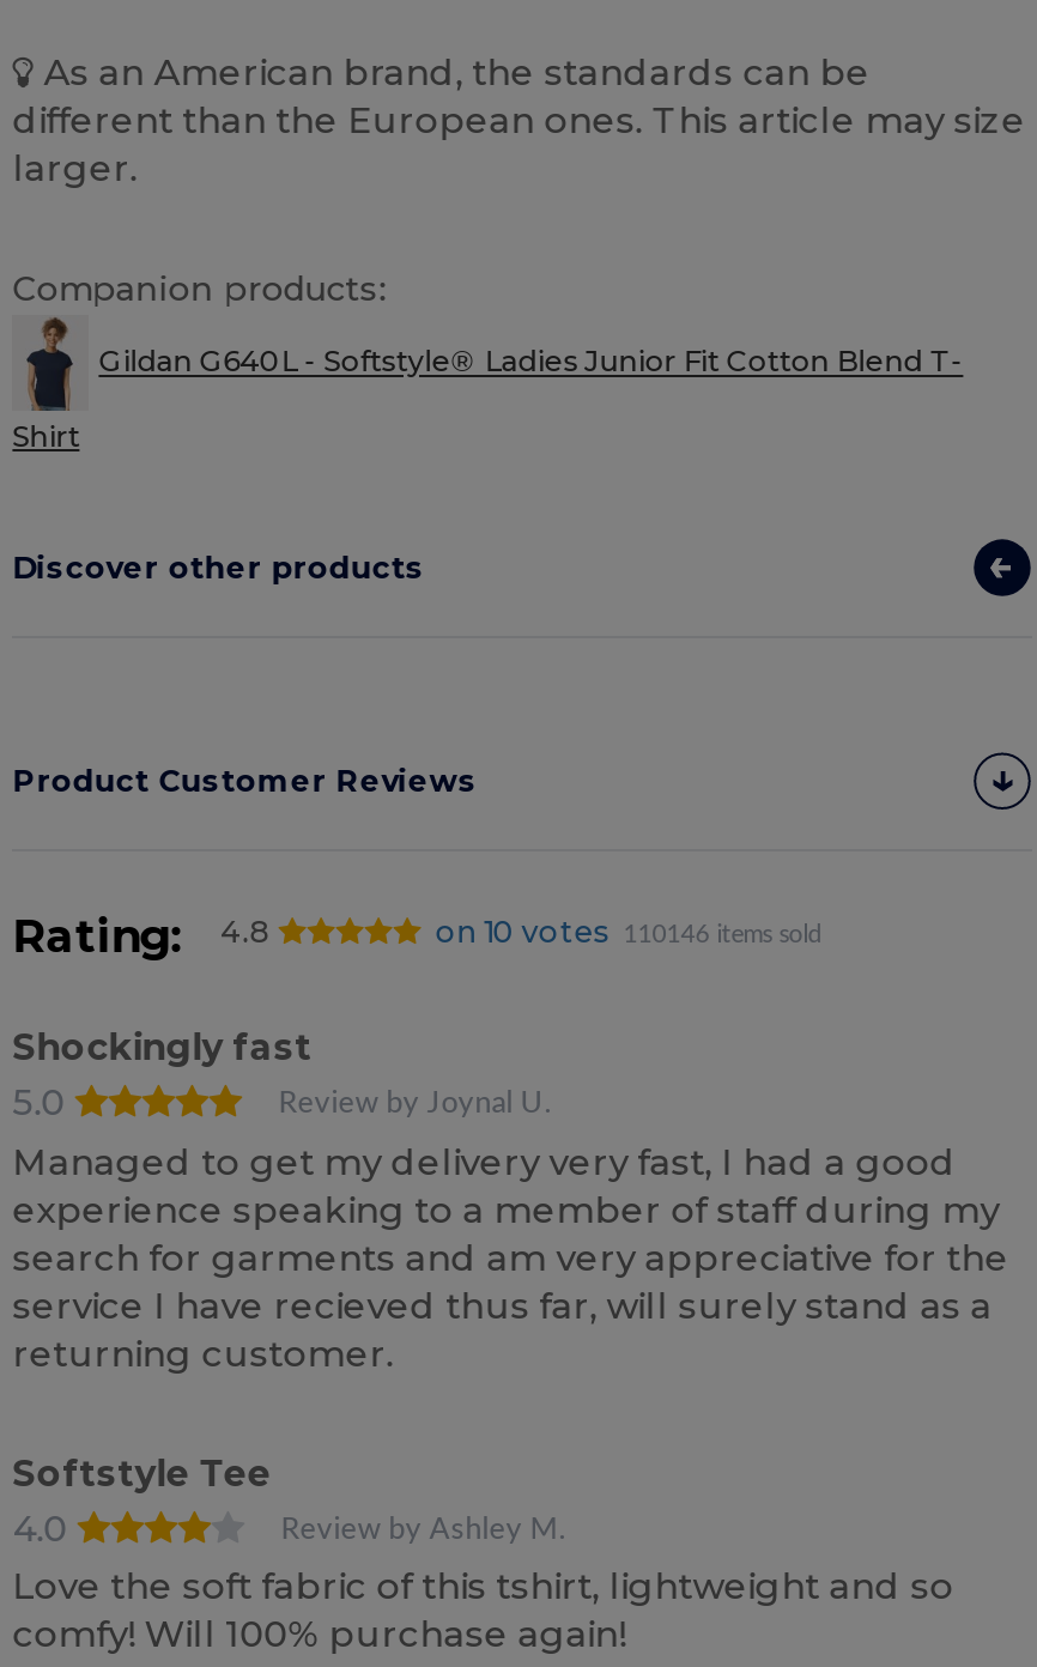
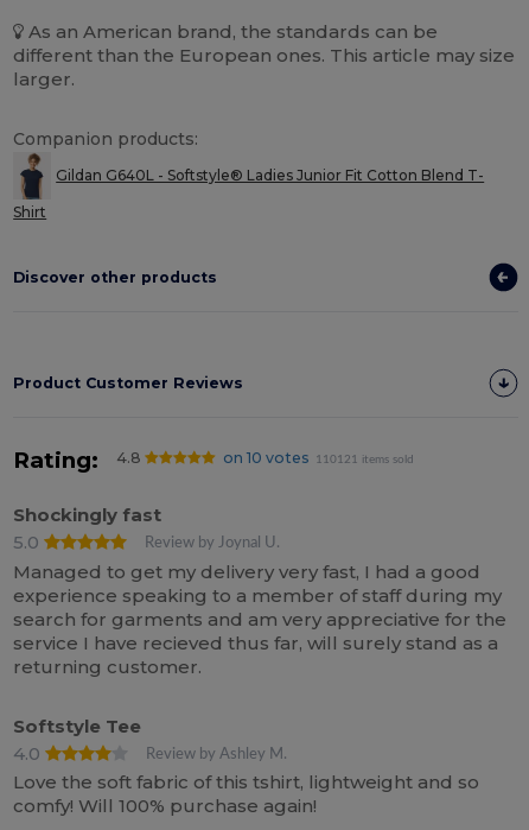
- on 10 votes 110146 items sold
+ on 10 votes 110121 items sold
